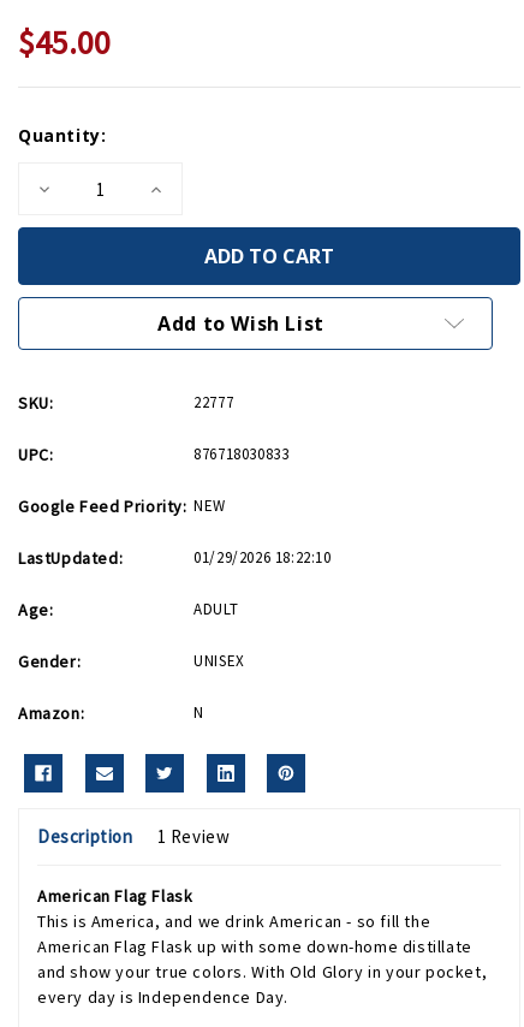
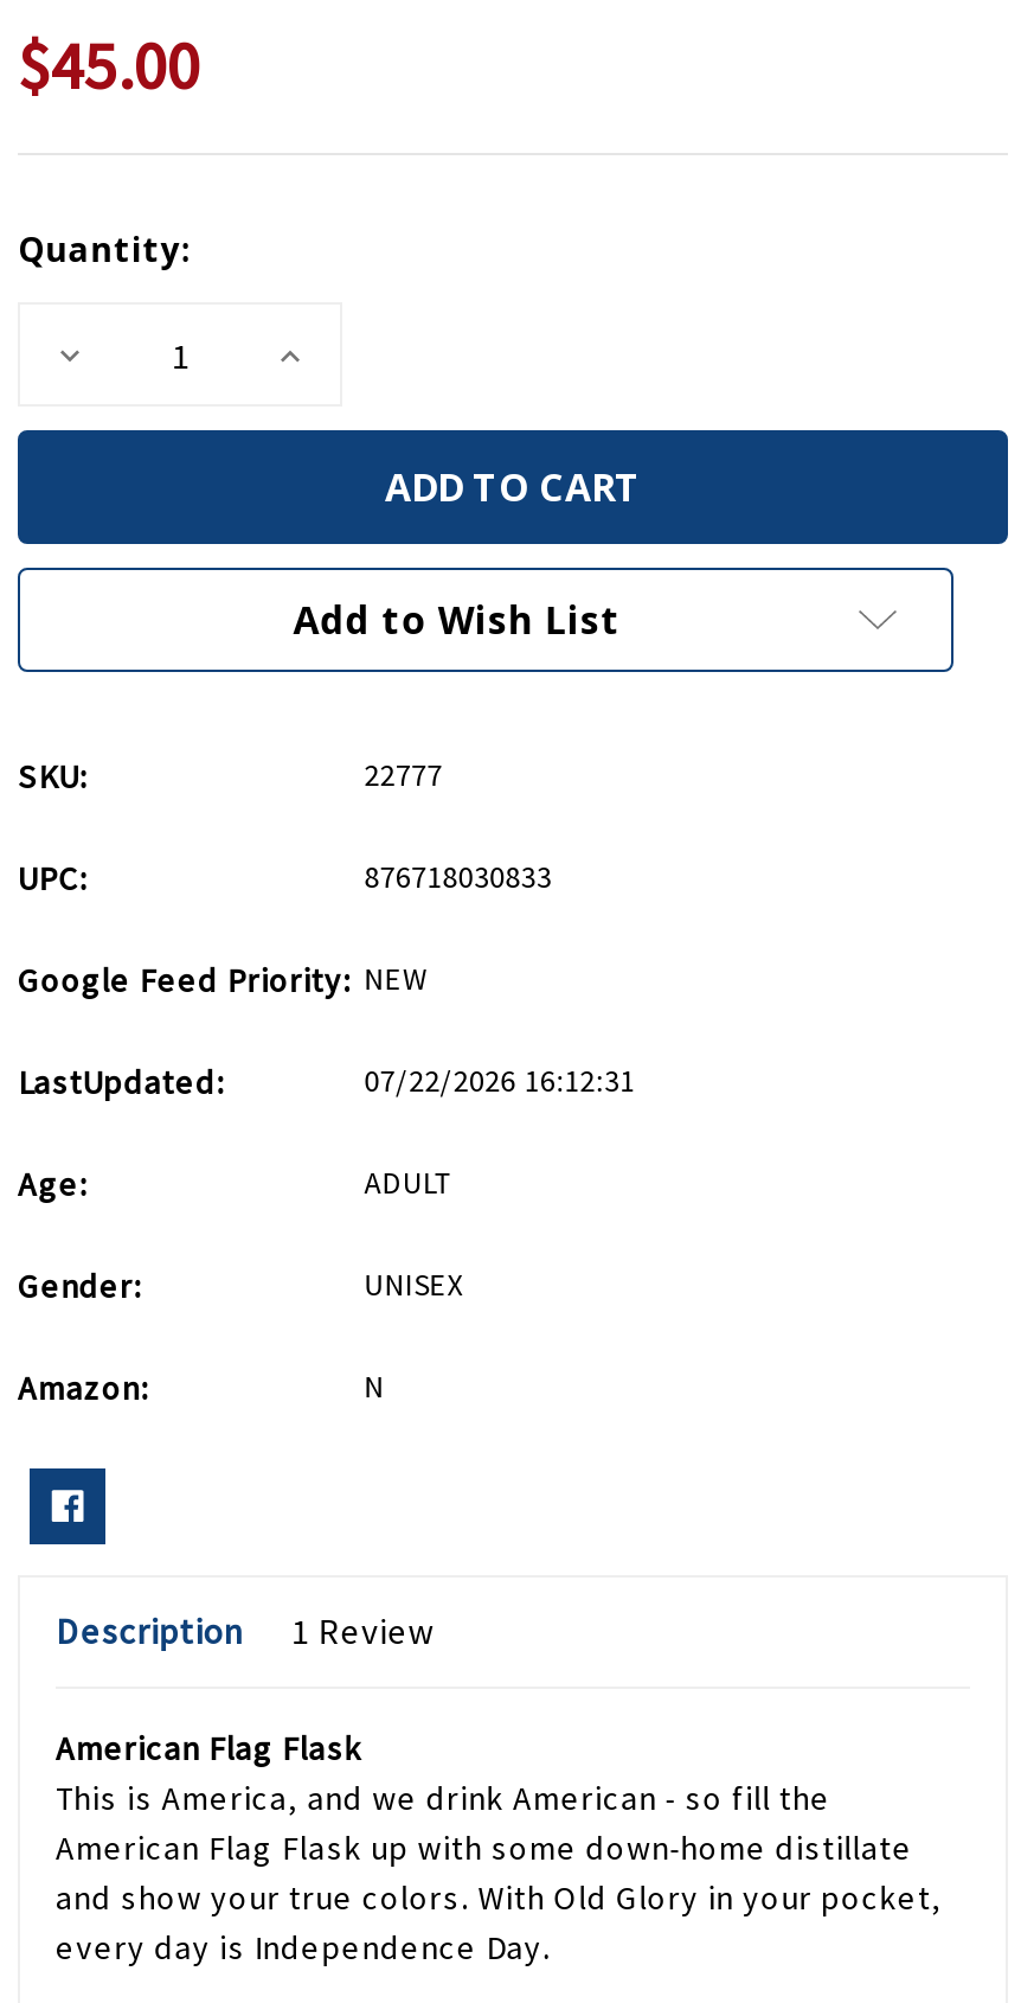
- 01/29/2026 18:22:10
+ 07/22/2026 16:12:31

- [image]

- [image]

- [image]

- [image]
